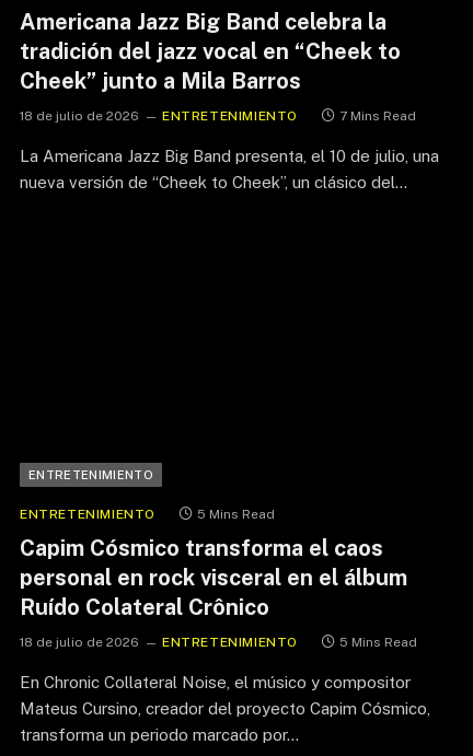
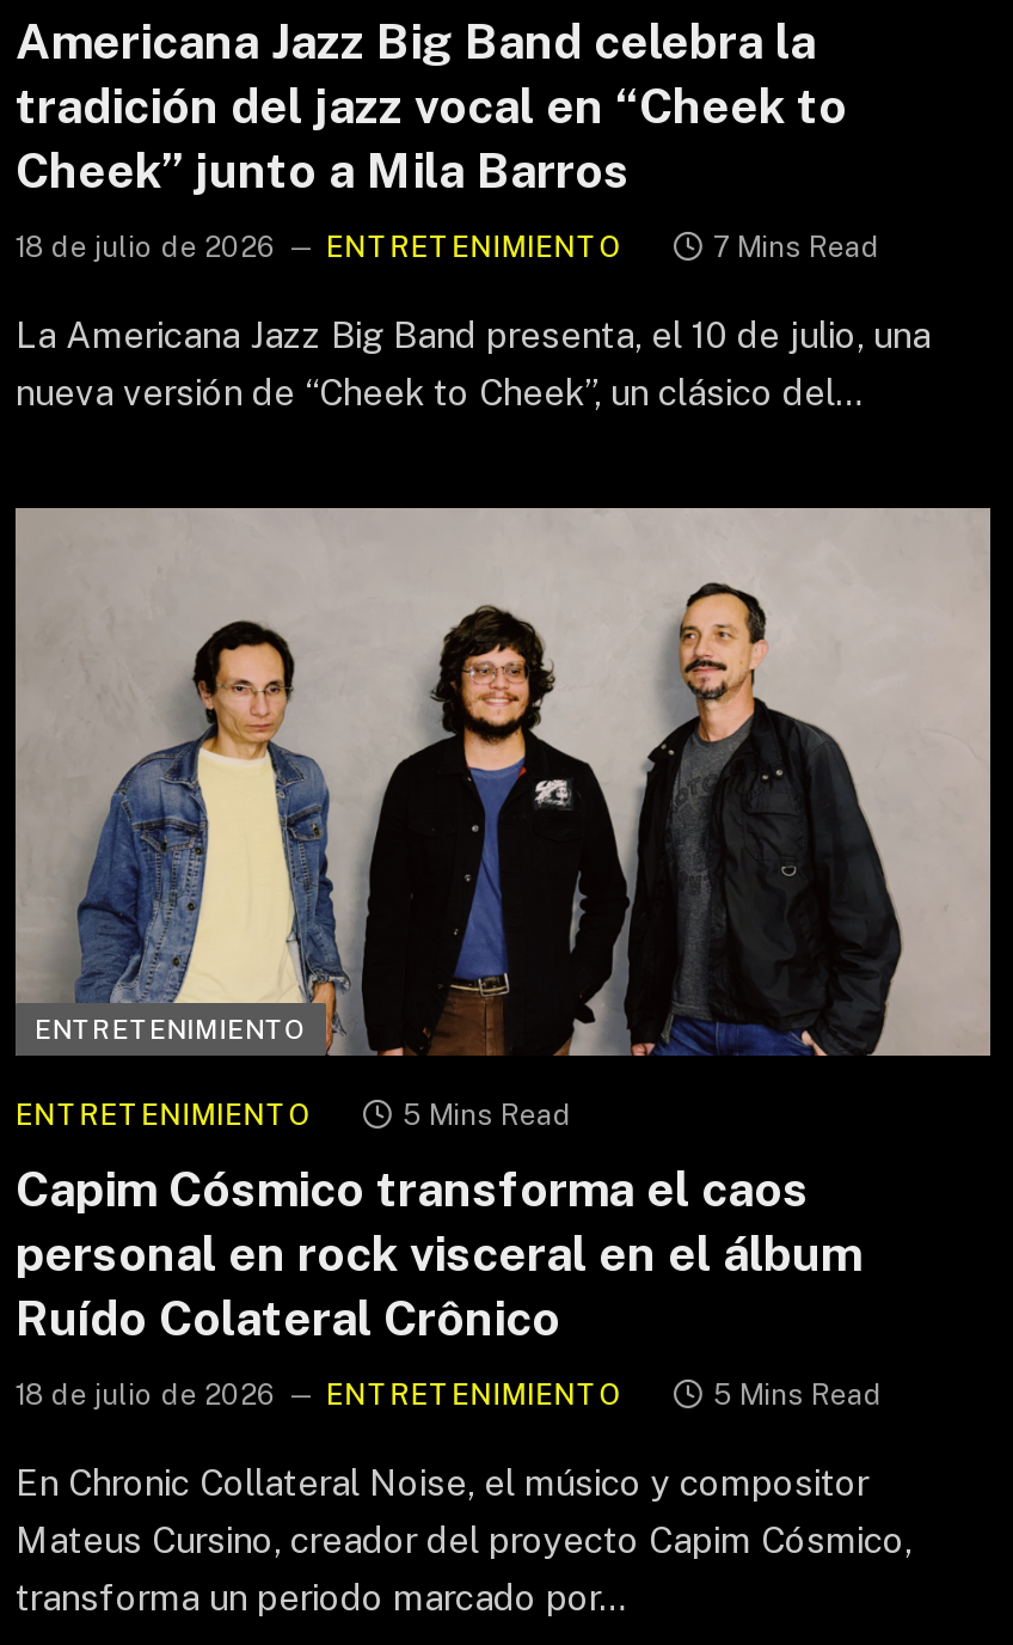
+ [image]
